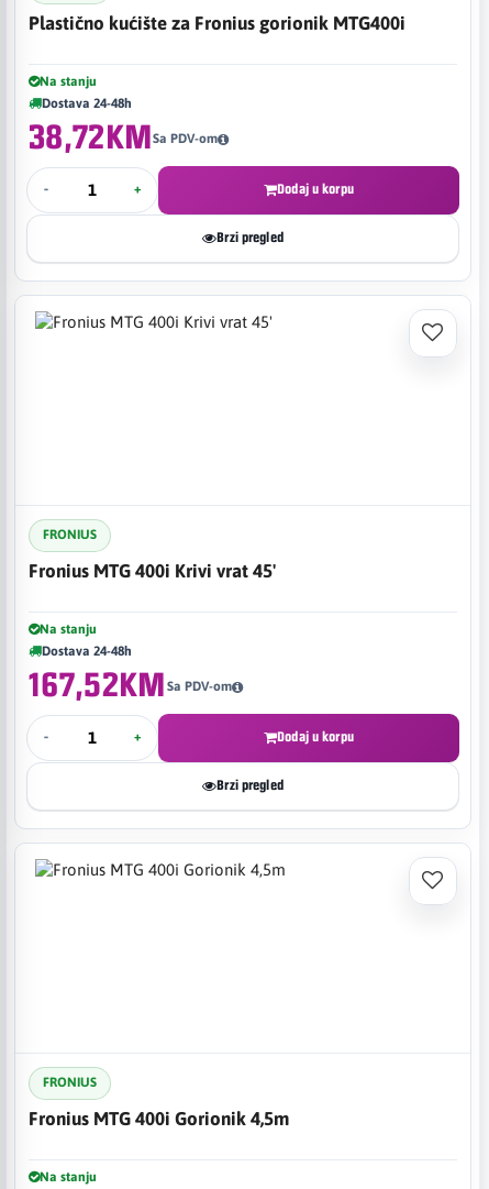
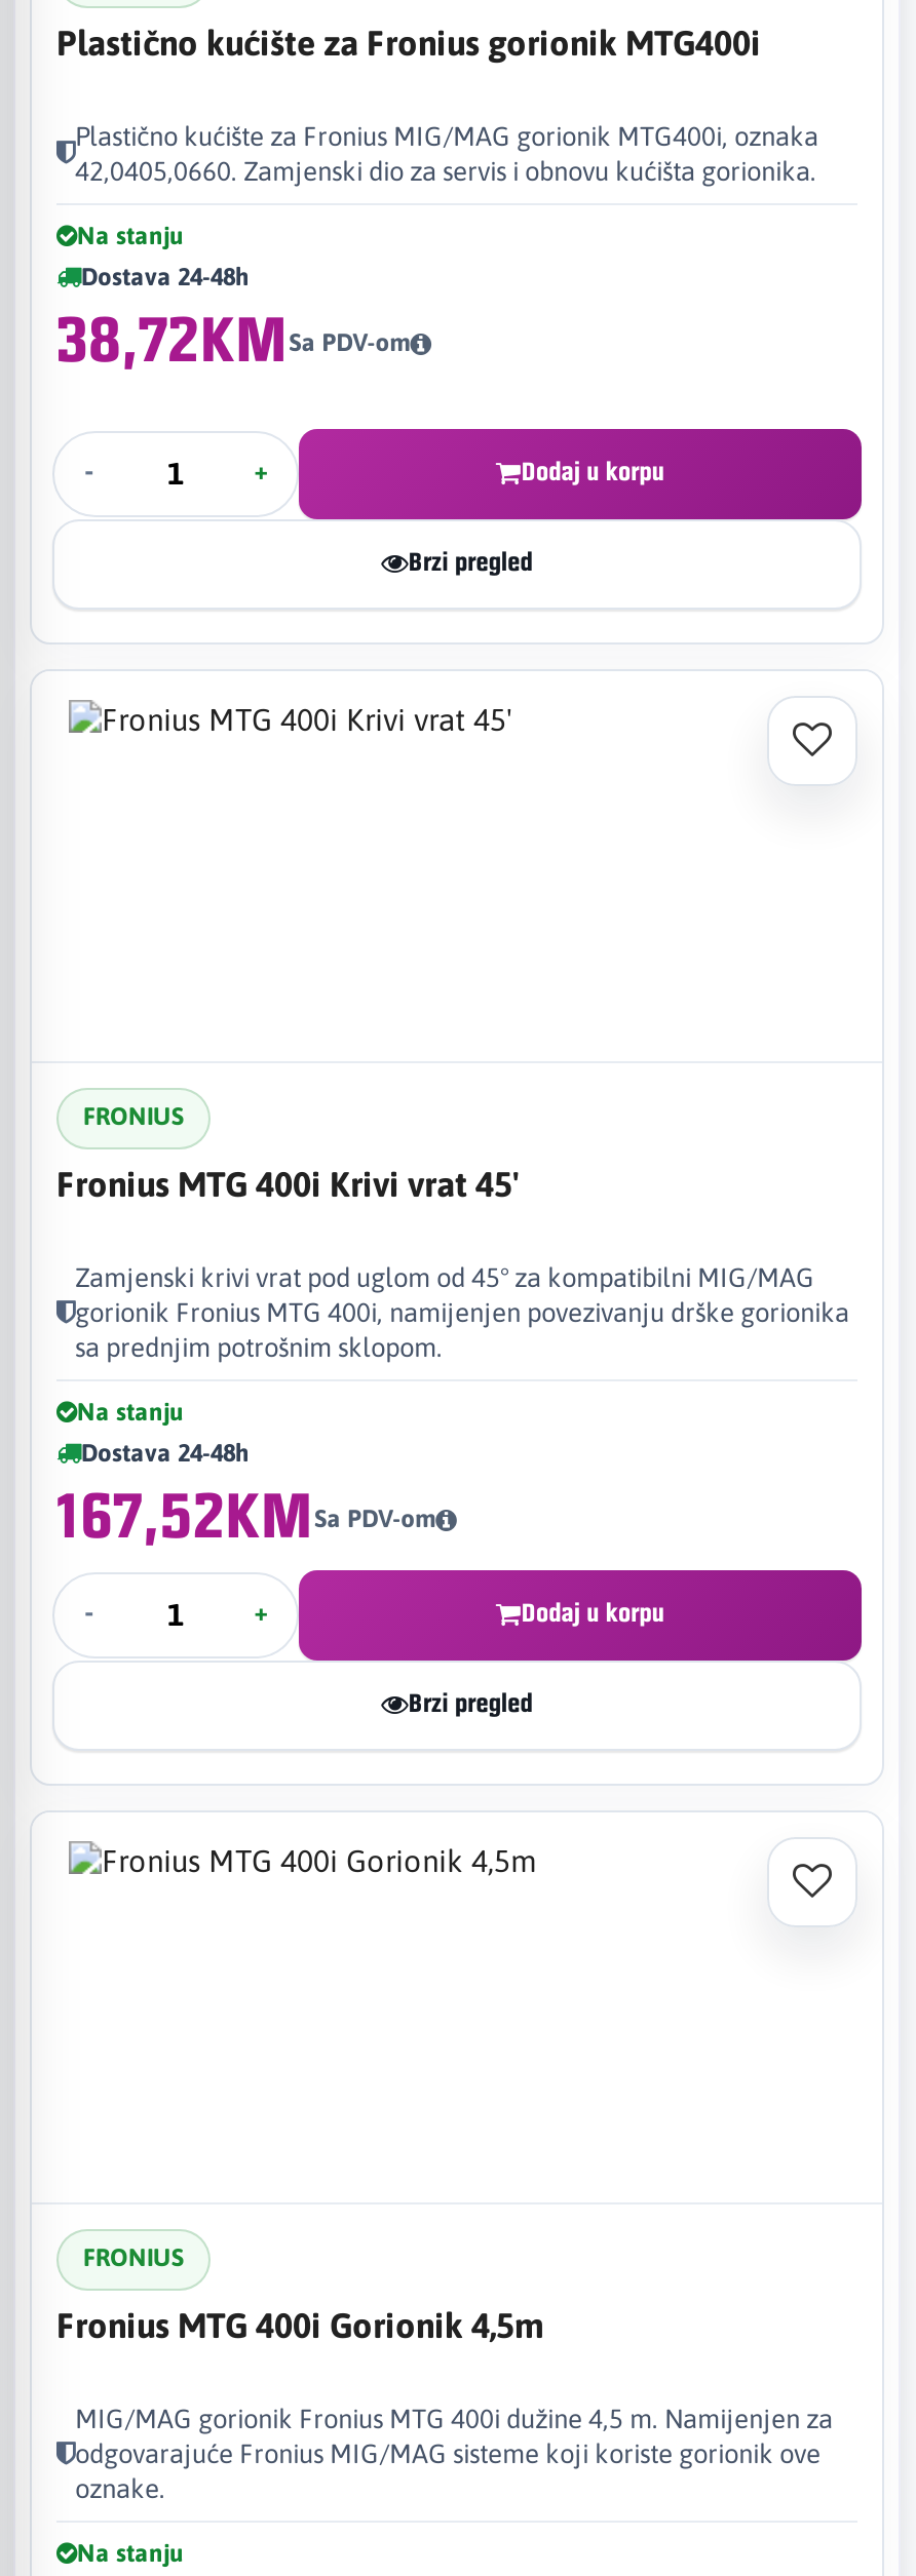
+ Plastično kućište za Fronius MIG/MAG gorionik MTG400i, oznaka
+ 42,0405,0660. Zamjenski dio za servis i obnovu kućišta gorionika.

+ Zamjenski krivi vrat pod uglom od 45° za kompatibilni MIG/MAG
+ gorionik Fronius MTG 400i, namijenjen povezivanju drške gorionika
+ sa prednjim potrošnim sklopom.

+ MIG/MAG gorionik Fronius MTG 400i dužine 4,5 m. Namijenjen za
+ odgovarajuće Fronius MIG/MAG sisteme koji koriste gorionik ove
+ oznake.
